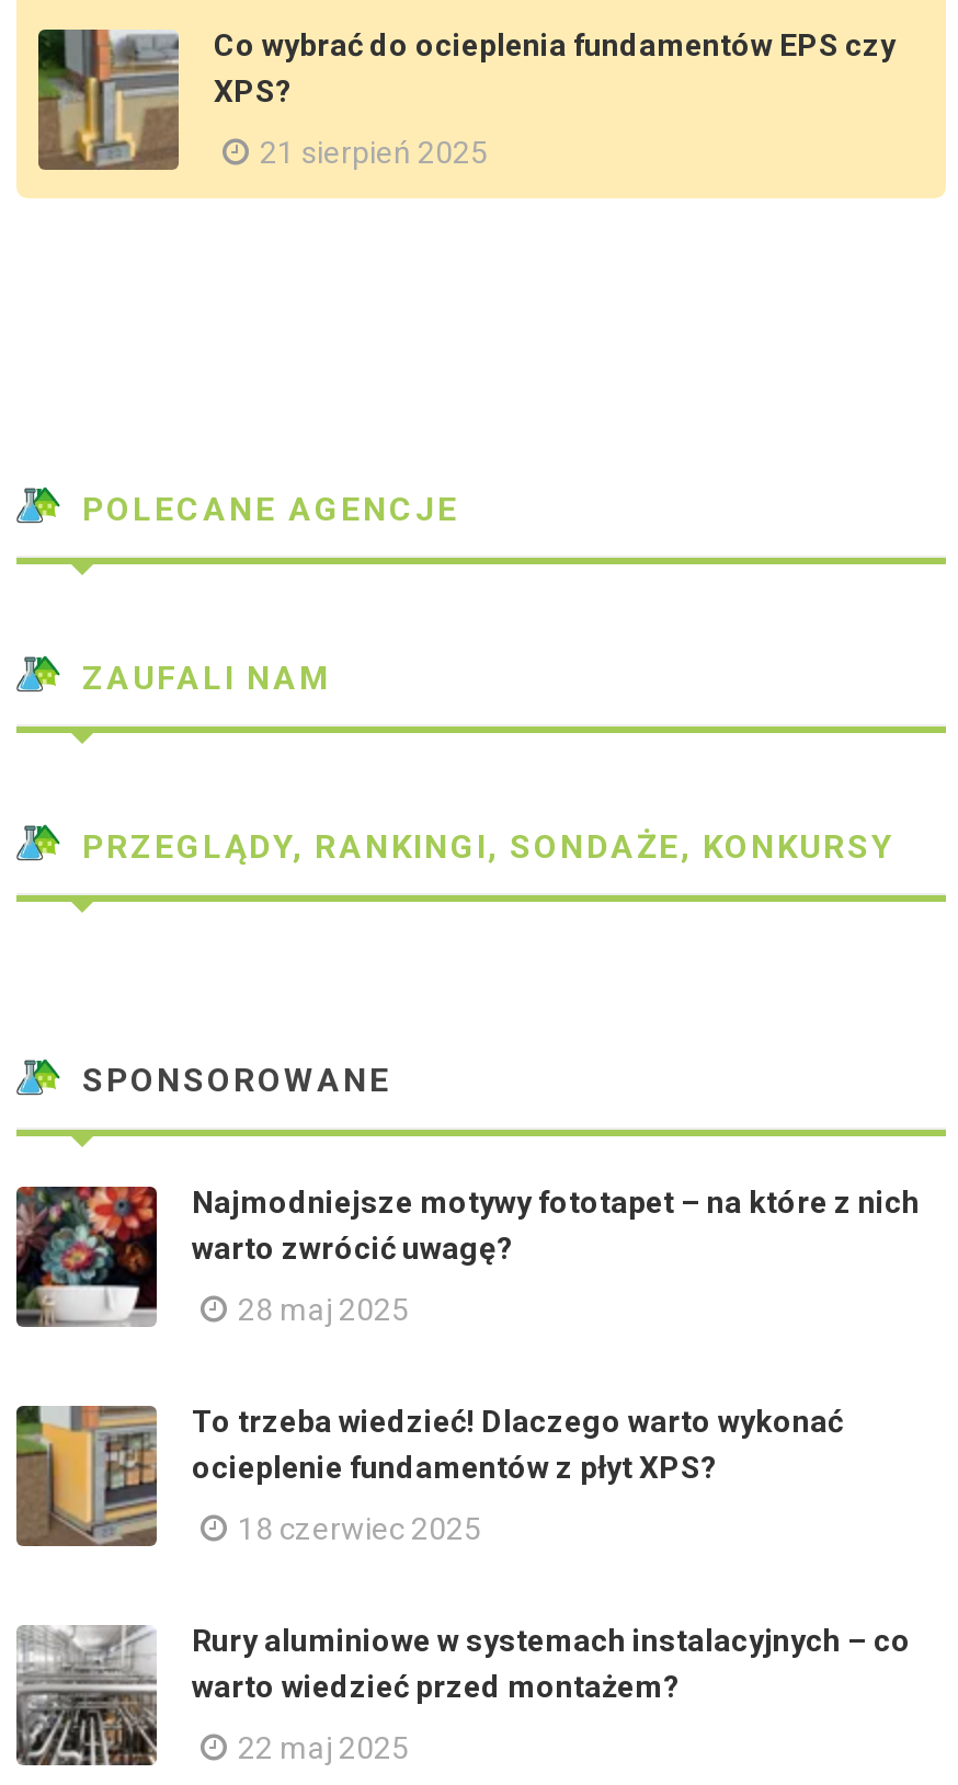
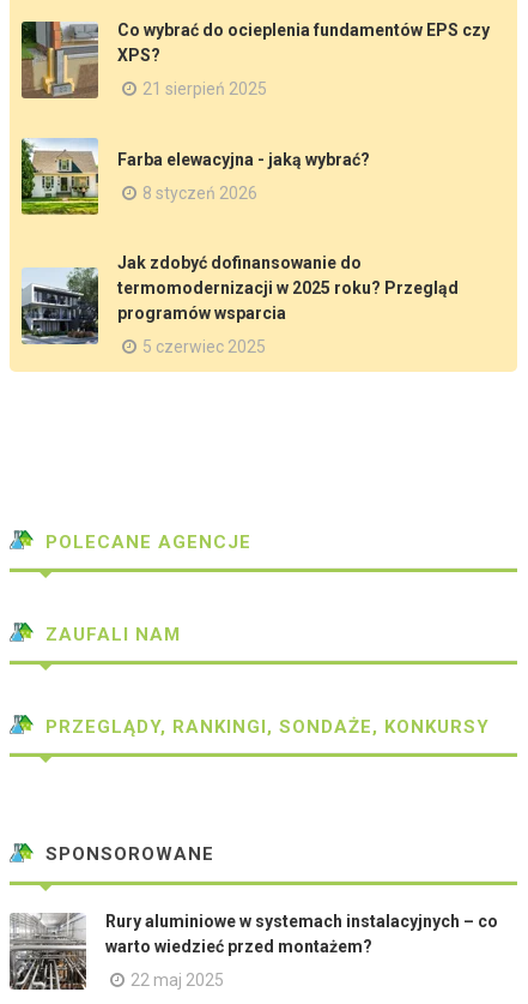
+ [image]
+ Farba elewacyjna - jaką wybrać?
+ 8 styczeń 2026

+ [image]
+ Jak zdobyć dofinansowanie do
+ termomodernizacji w 2025 roku? Przegląd
+ programów wsparcia
+ 5 czerwiec 2025

moved down: POLECANE AGENCJE | ZAUFALI NAM | PRZEGLĄDY, RANKINGI, SONDAŻE, KONKURSY | SPONSOROWANE

- [image]
- Najmodniejsze motywy fototapet – na które z nich
- warto zwrócić uwagę?
- 28 maj 2025
- To trzeba wiedzieć! Dlaczego warto wykonać
- ocieplenie fundamentów z płyt XPS?
- 18 czerwiec 2025

- [image]
